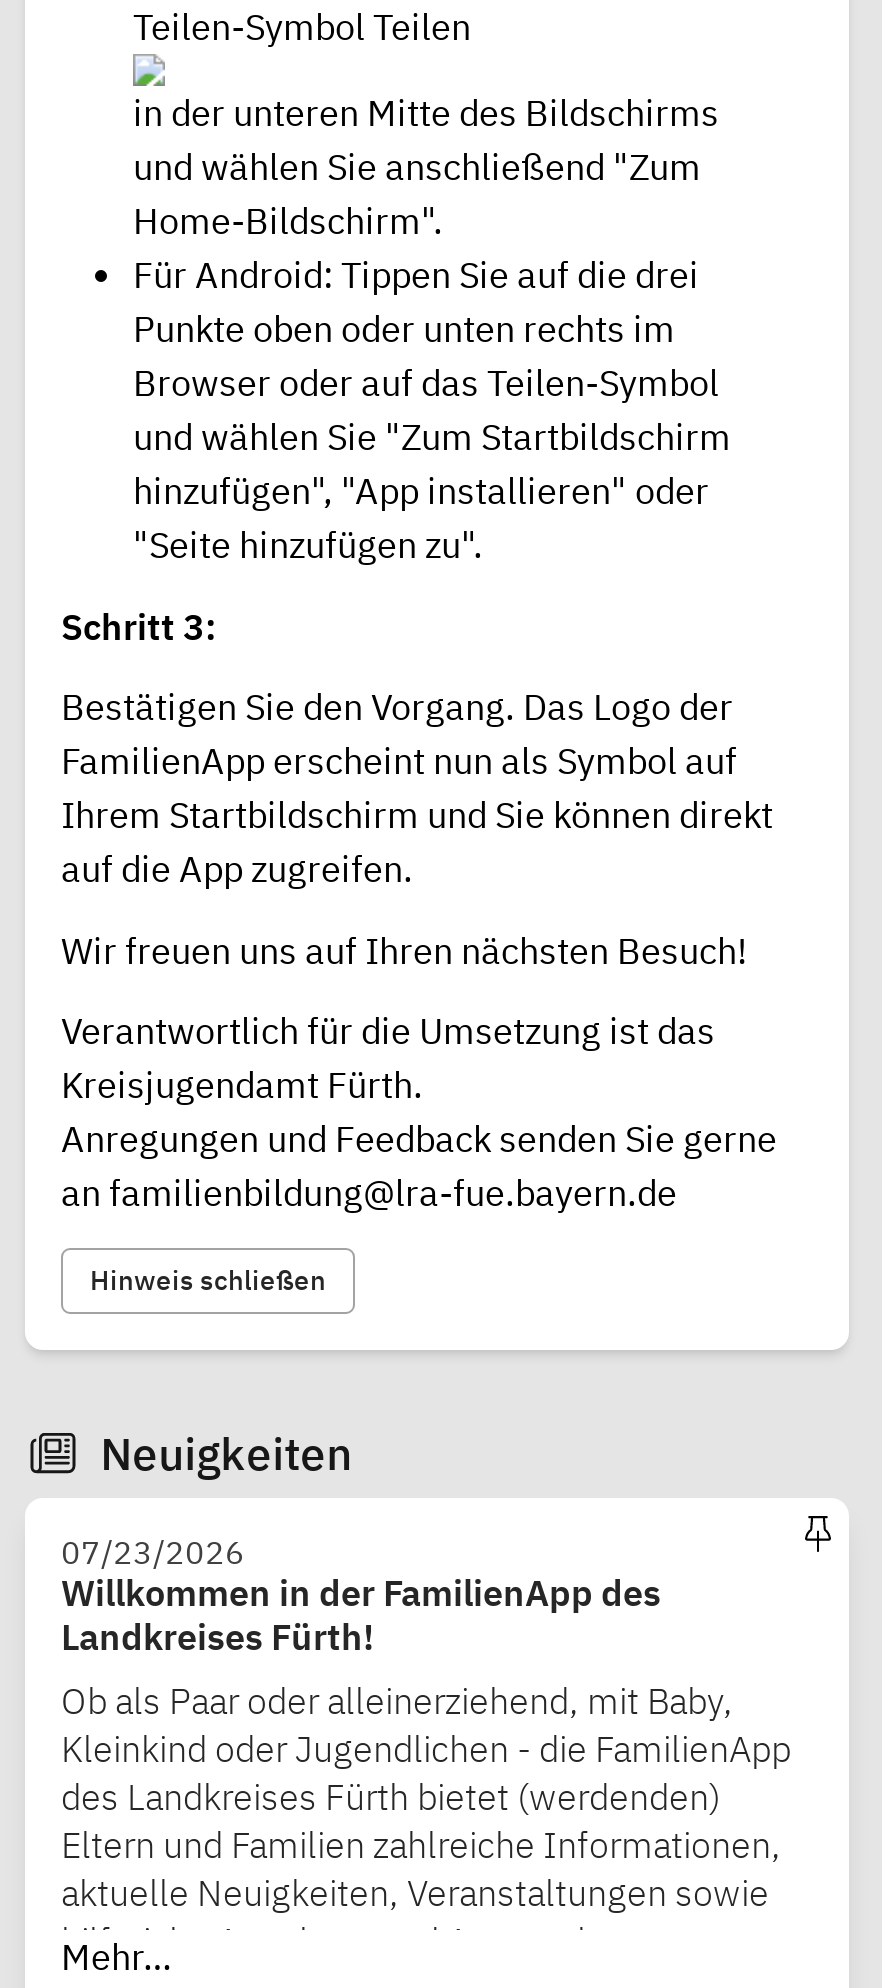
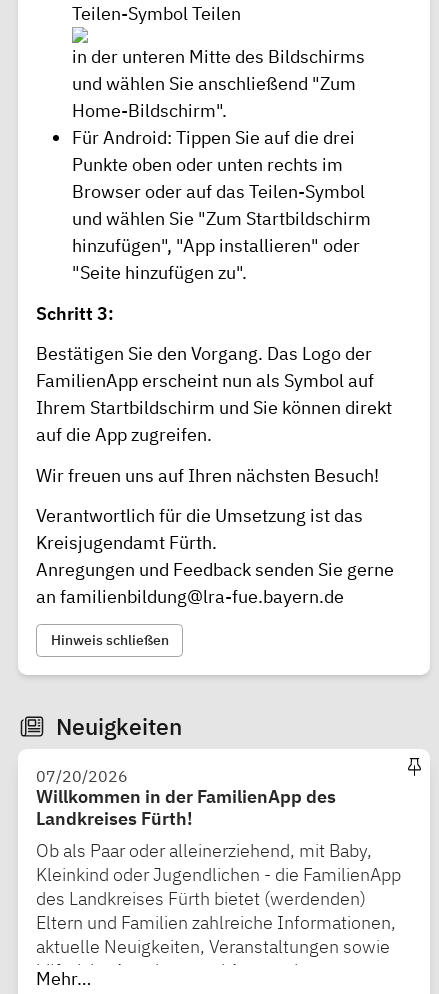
- 07/23/2026
+ 07/20/2026
